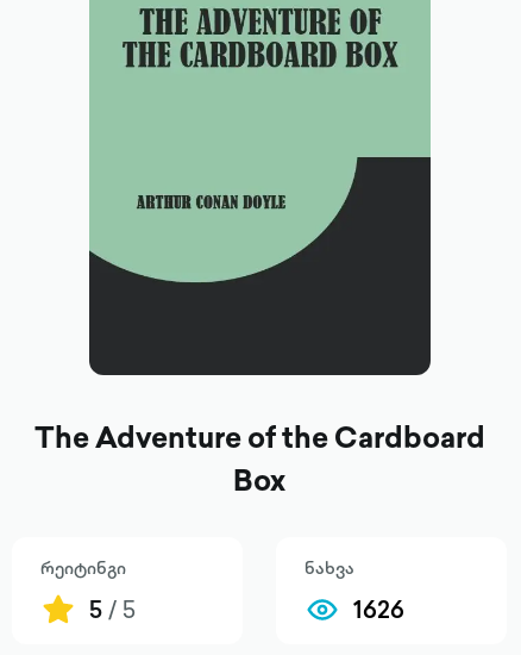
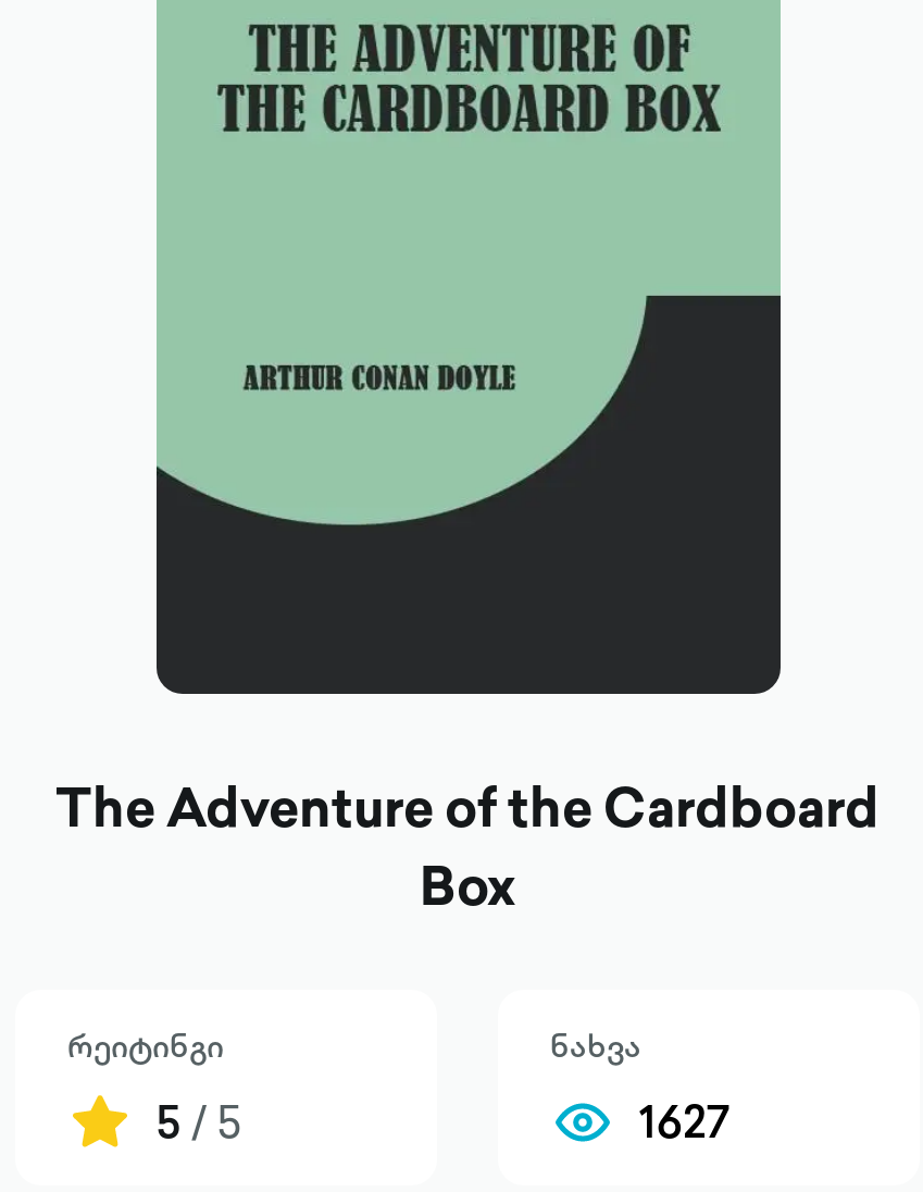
- 1626
+ 1627
